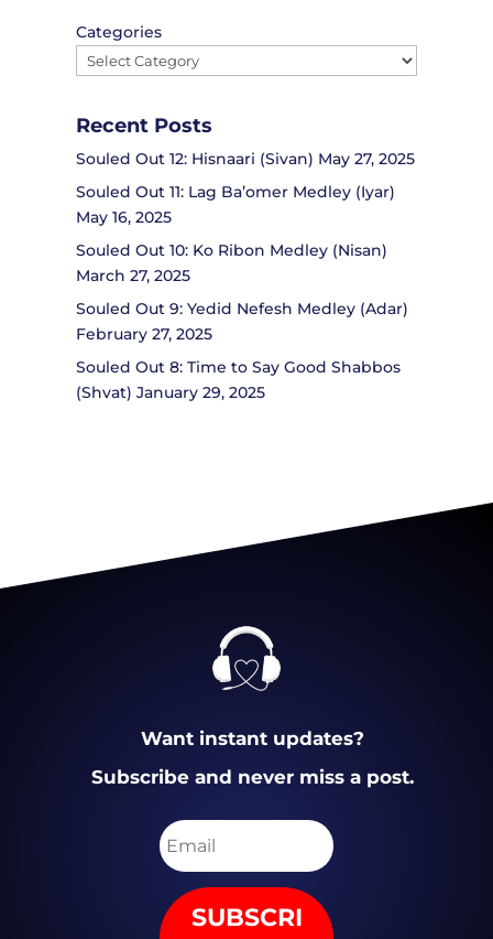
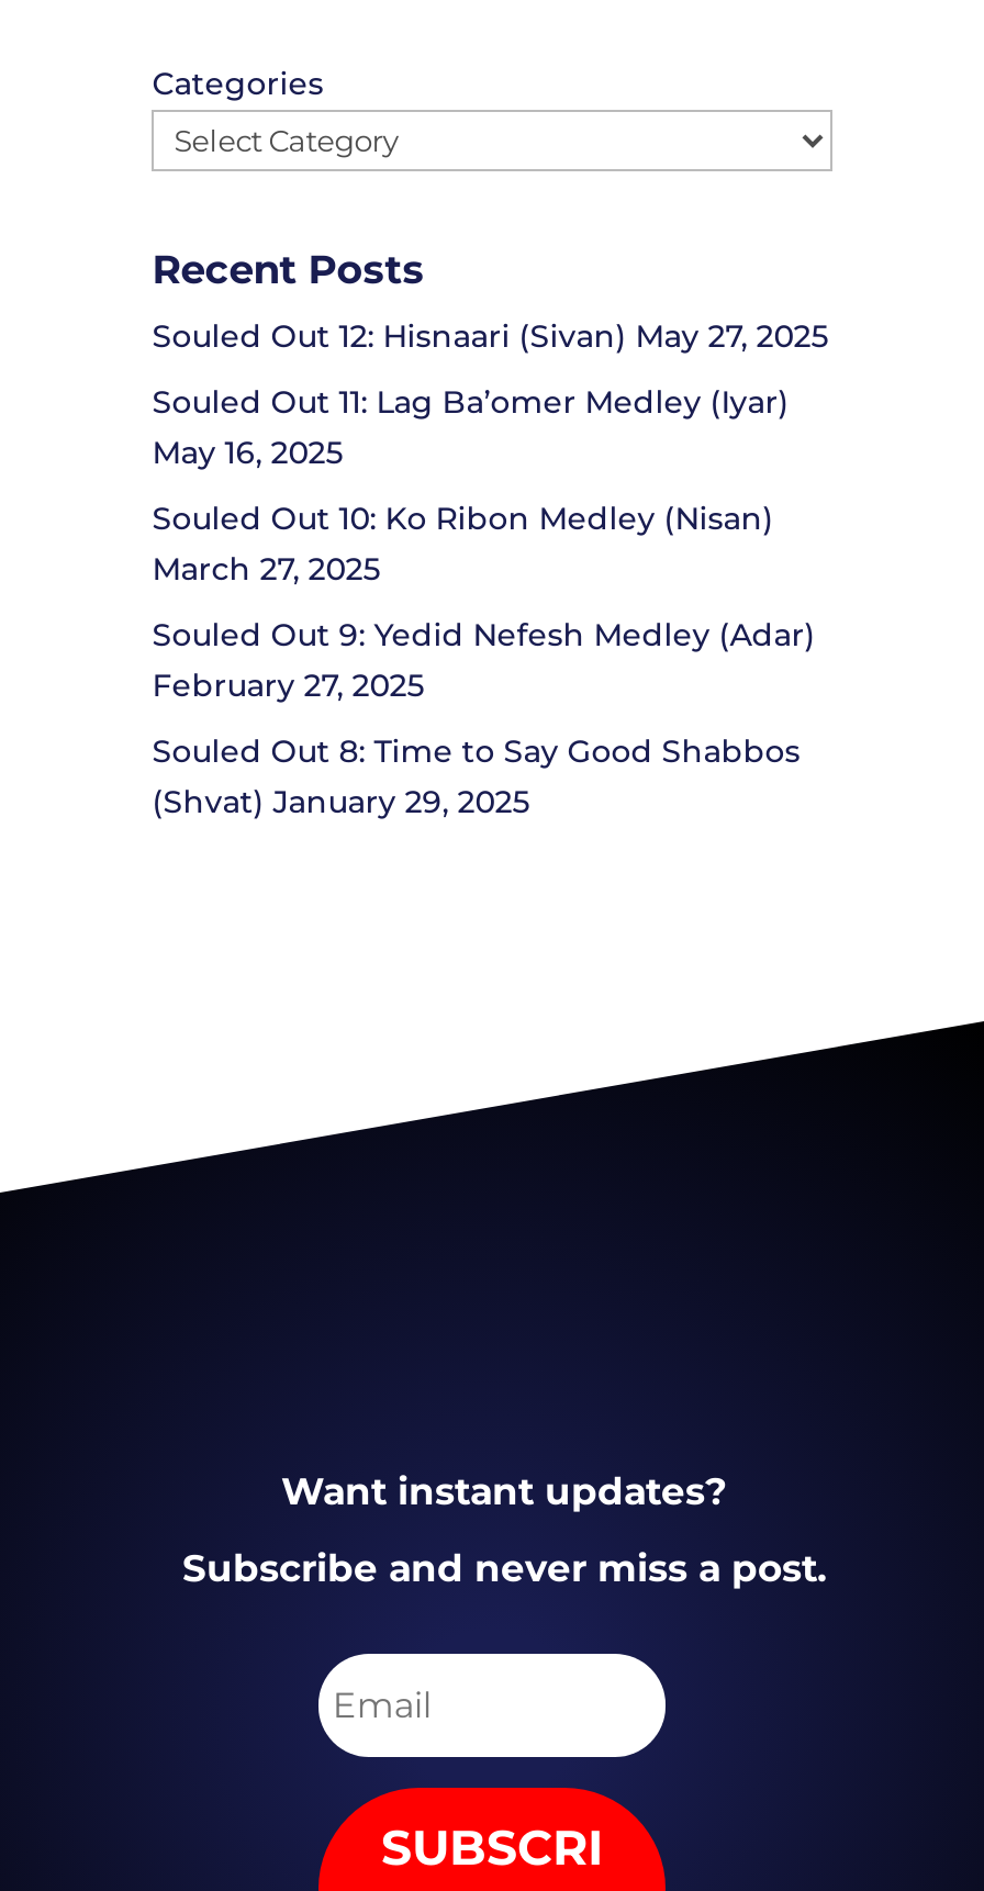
- [image]
